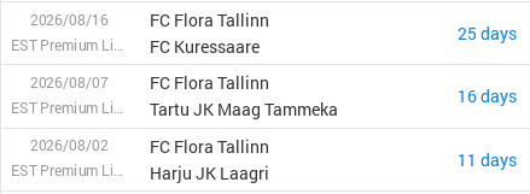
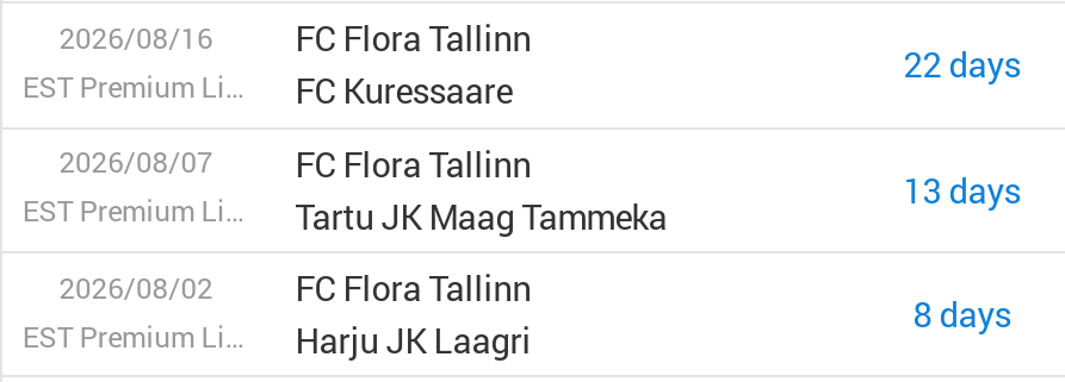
- 25 days
+ 22 days

- 16 days
+ 13 days

- 11 days
+ 8 days
